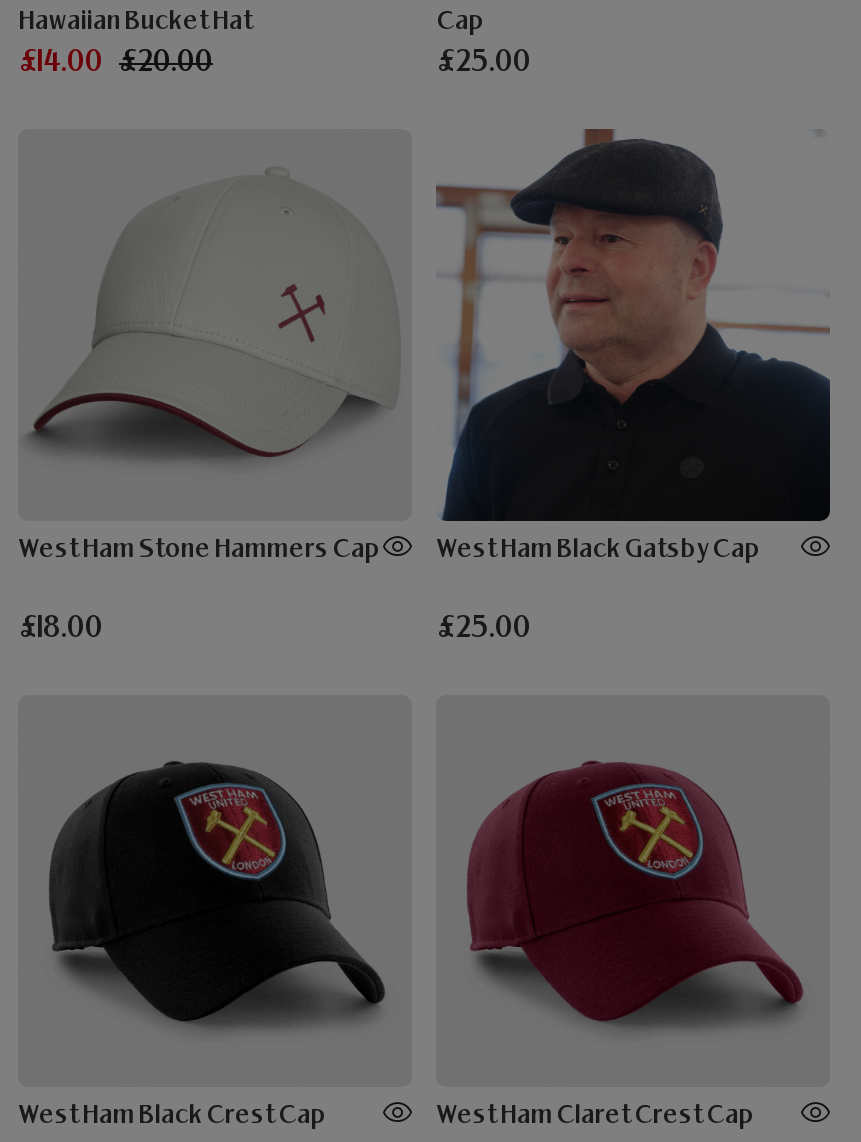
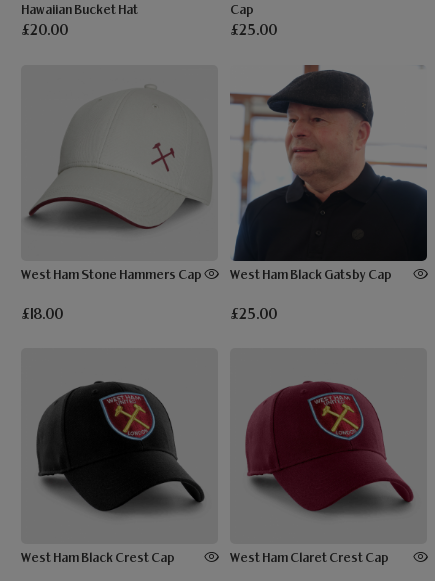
- £14.00 £20.00
+ £20.00
